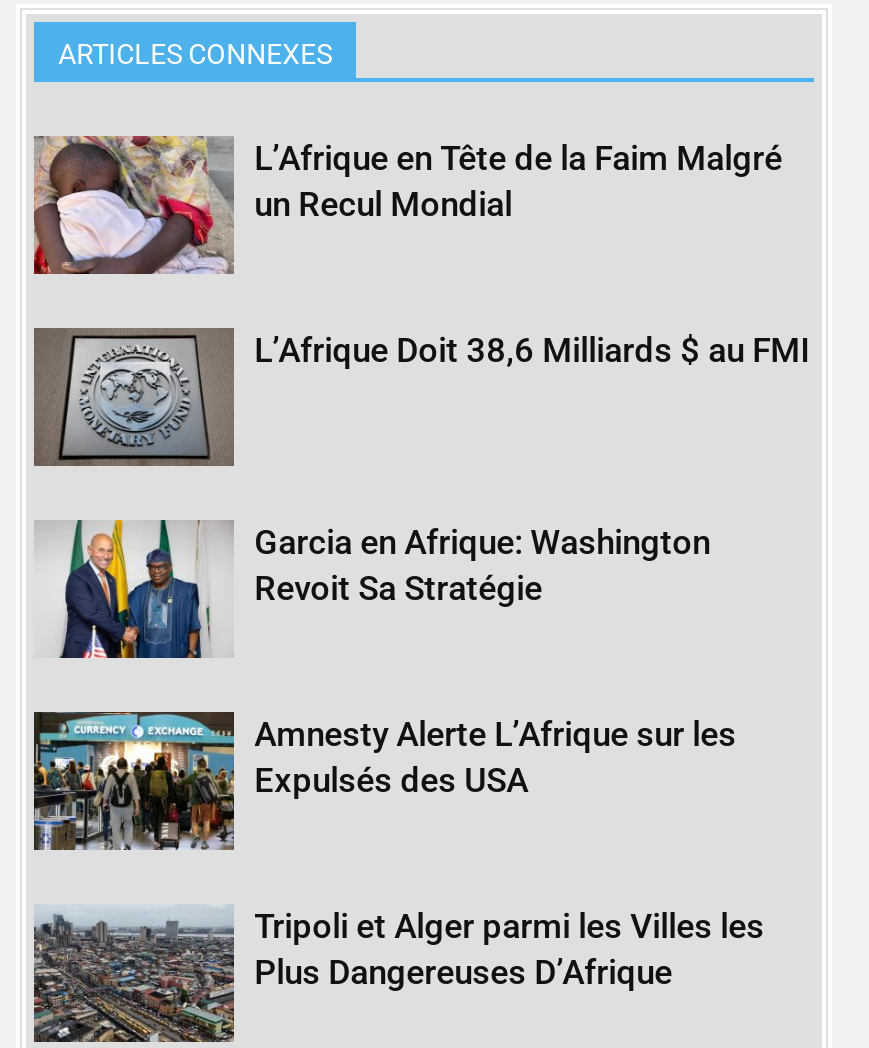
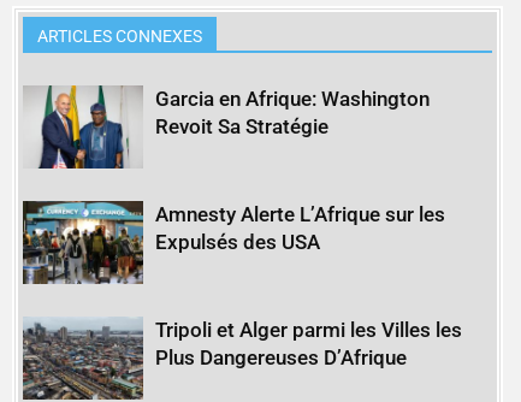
- [image]
- L’Afrique en Tête de la Faim Malgré
- un Recul Mondial

- [image]
- L’Afrique Doit 38,6 Milliards $ au FMI
